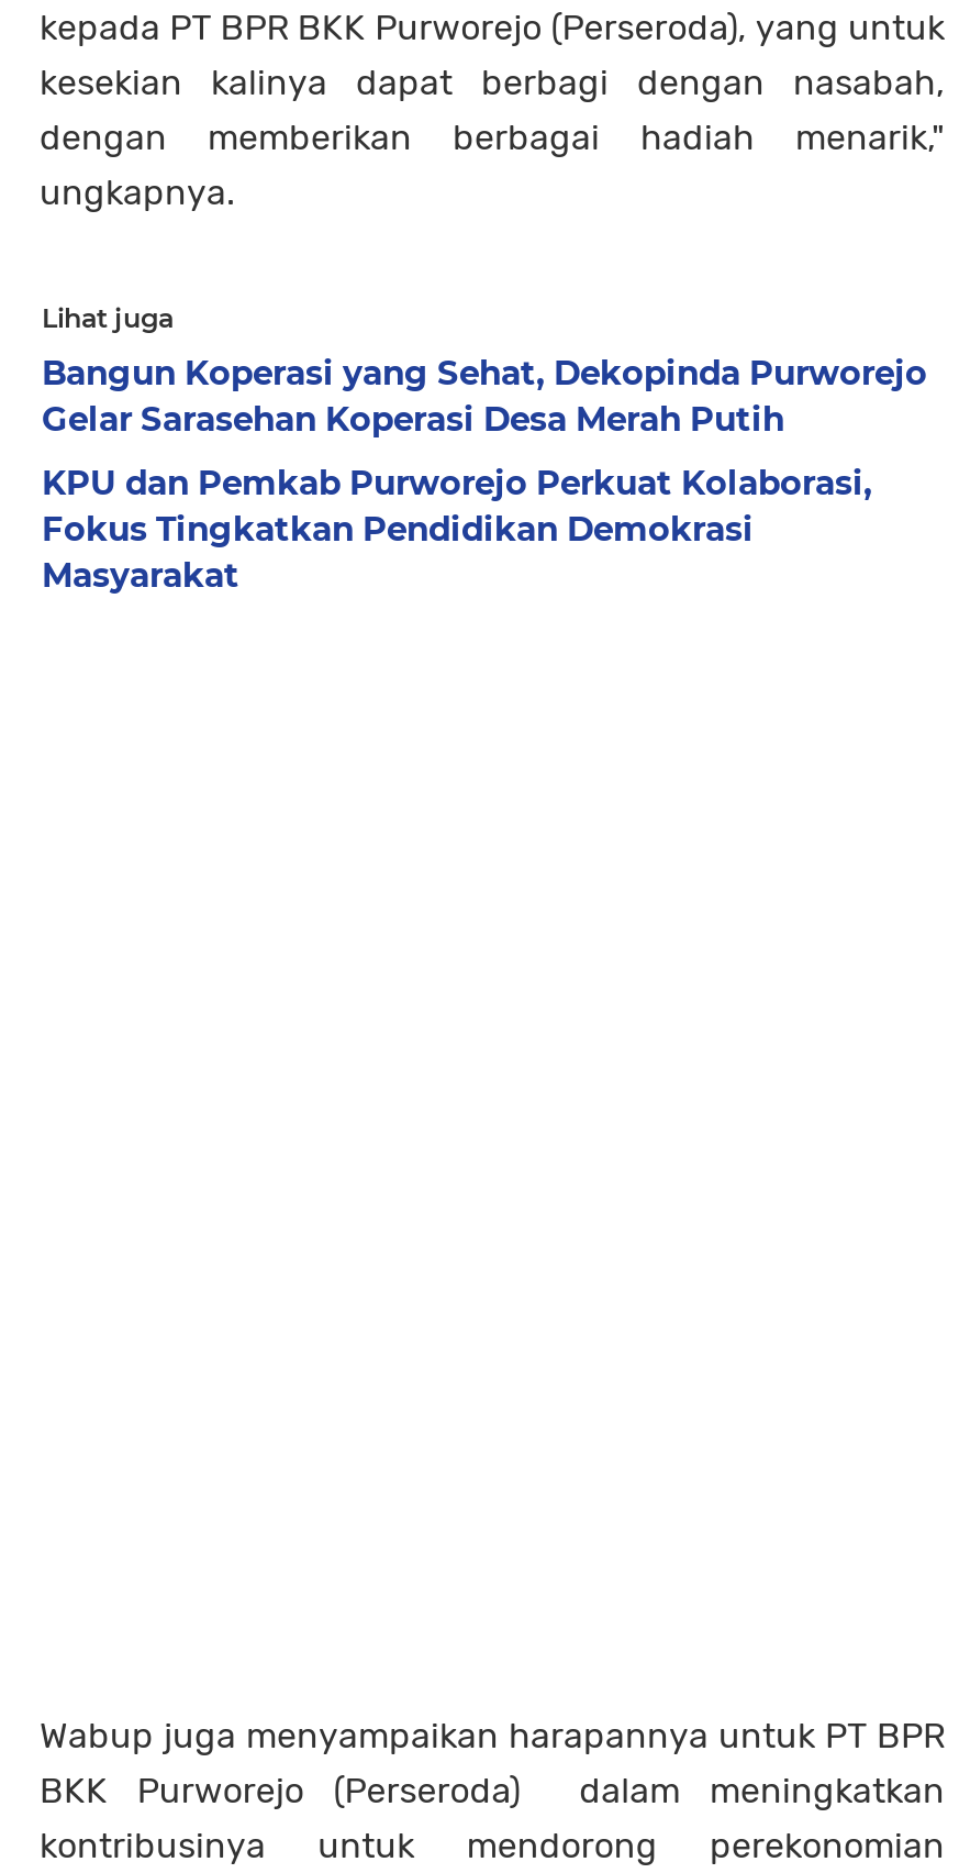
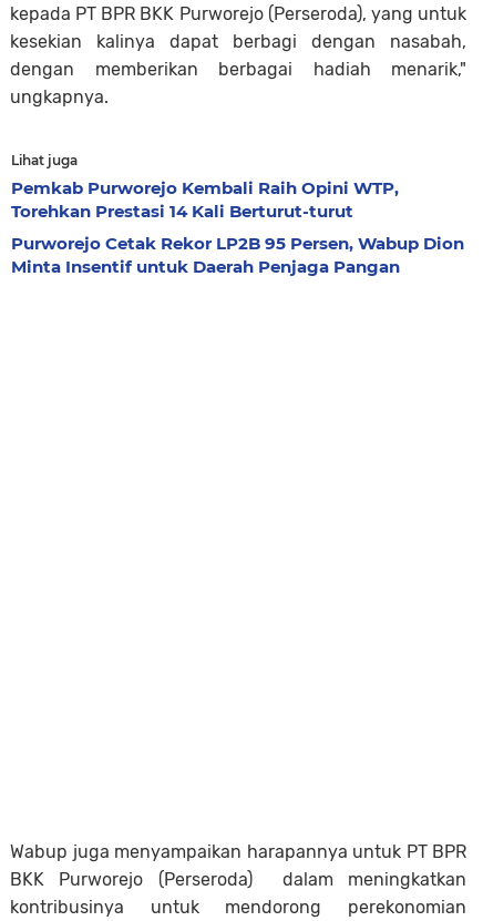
- Bangun Koperasi yang Sehat, Dekopinda Purworejo
- Gelar Sarasehan Koperasi Desa Merah Putih
+ Pemkab Purworejo Kembali Raih Opini WTP,
+ Torehkan Prestasi 14 Kali Berturut-turut

- KPU dan Pemkab Purworejo Perkuat Kolaborasi,
- Fokus Tingkatkan Pendidikan Demokrasi
- Masyarakat
+ Purworejo Cetak Rekor LP2B 95 Persen, Wabup Dion
+ Minta Insentif untuk Daerah Penjaga Pangan
